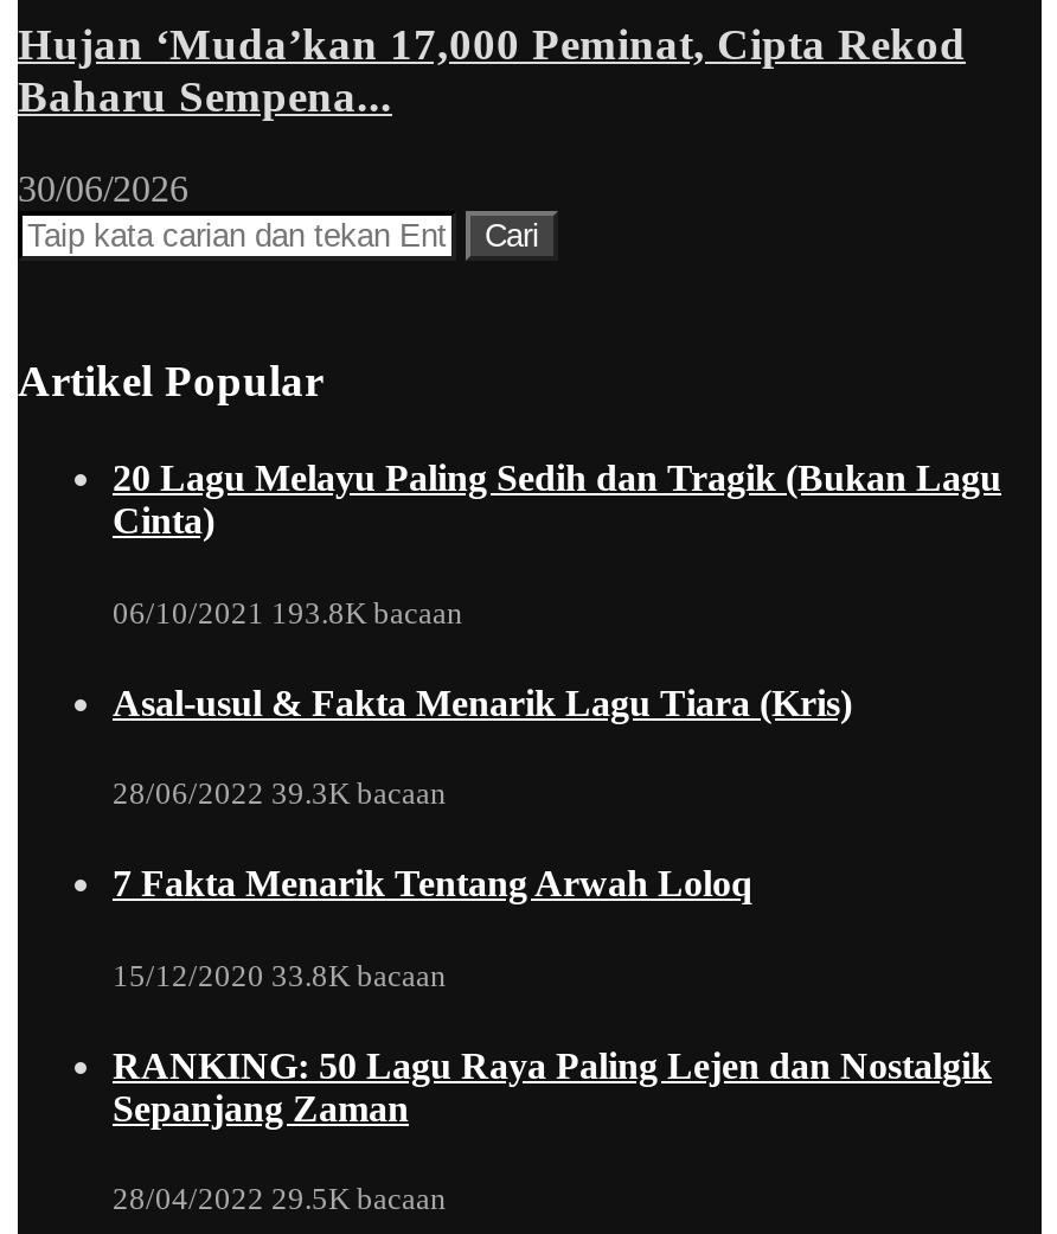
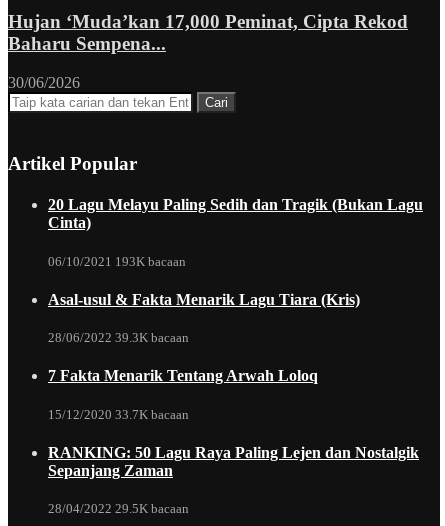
- 06/10/2021 193.8K bacaan
+ 06/10/2021 193K bacaan

- 15/12/2020 33.8K bacaan
+ 15/12/2020 33.7K bacaan
